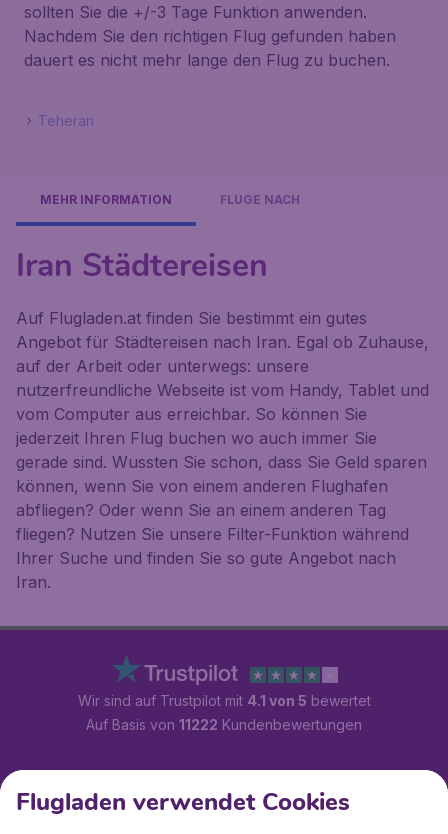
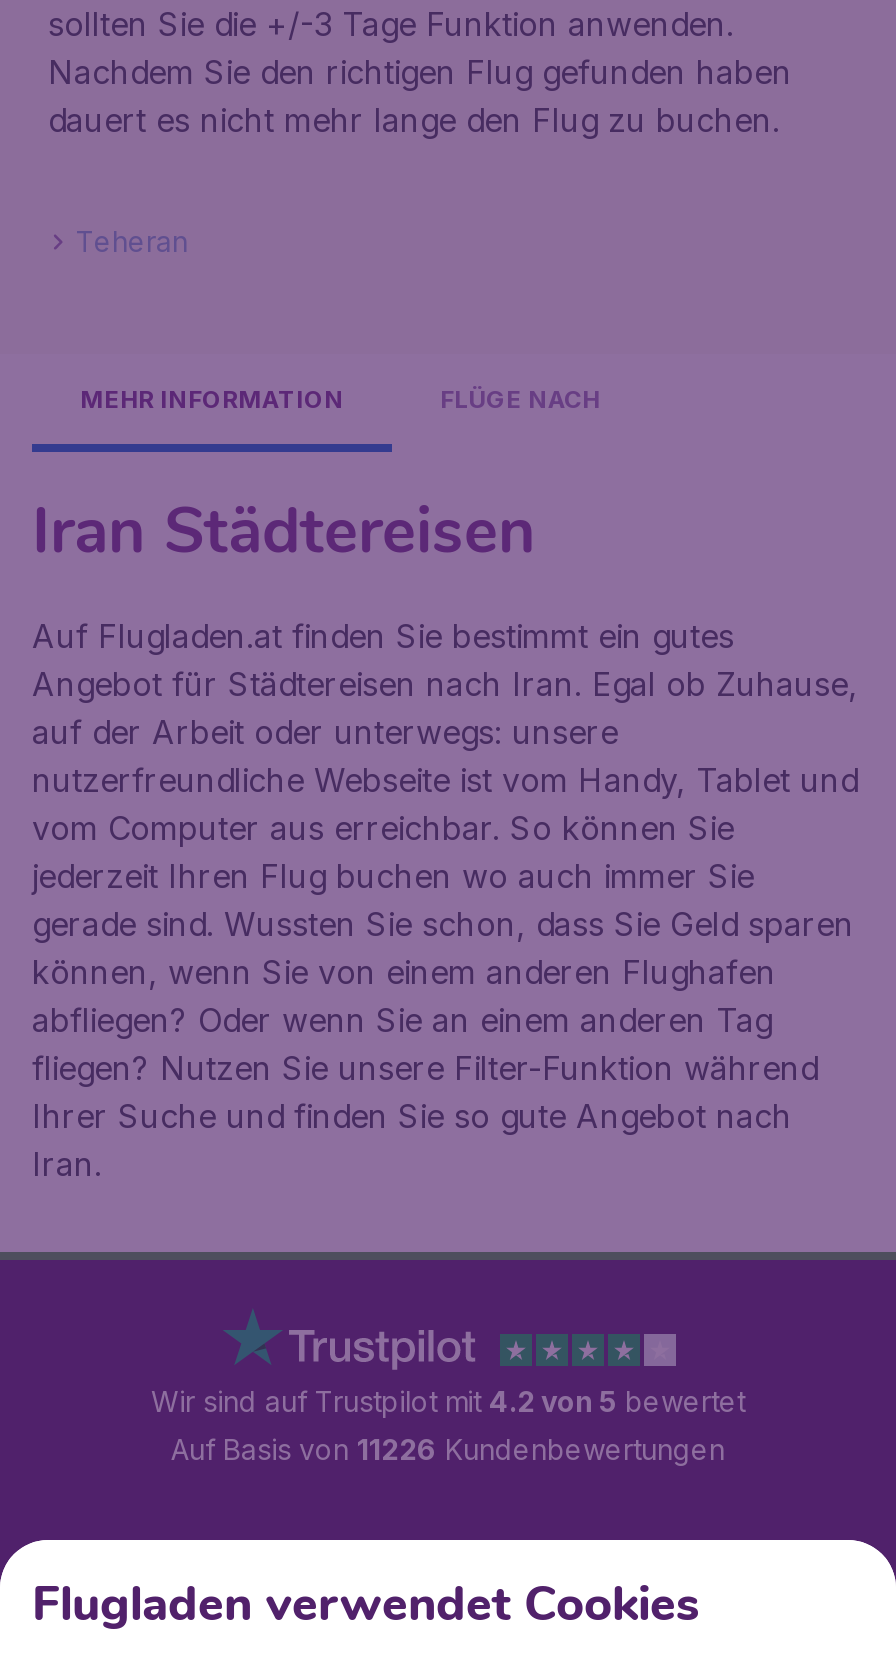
- Wir sind auf Trustpilot mit 4.1 von 5 bewertet
+ Wir sind auf Trustpilot mit 4.2 von 5 bewertet

- Auf Basis von 11222 Kundenbewertungen
+ Auf Basis von 11226 Kundenbewertungen
